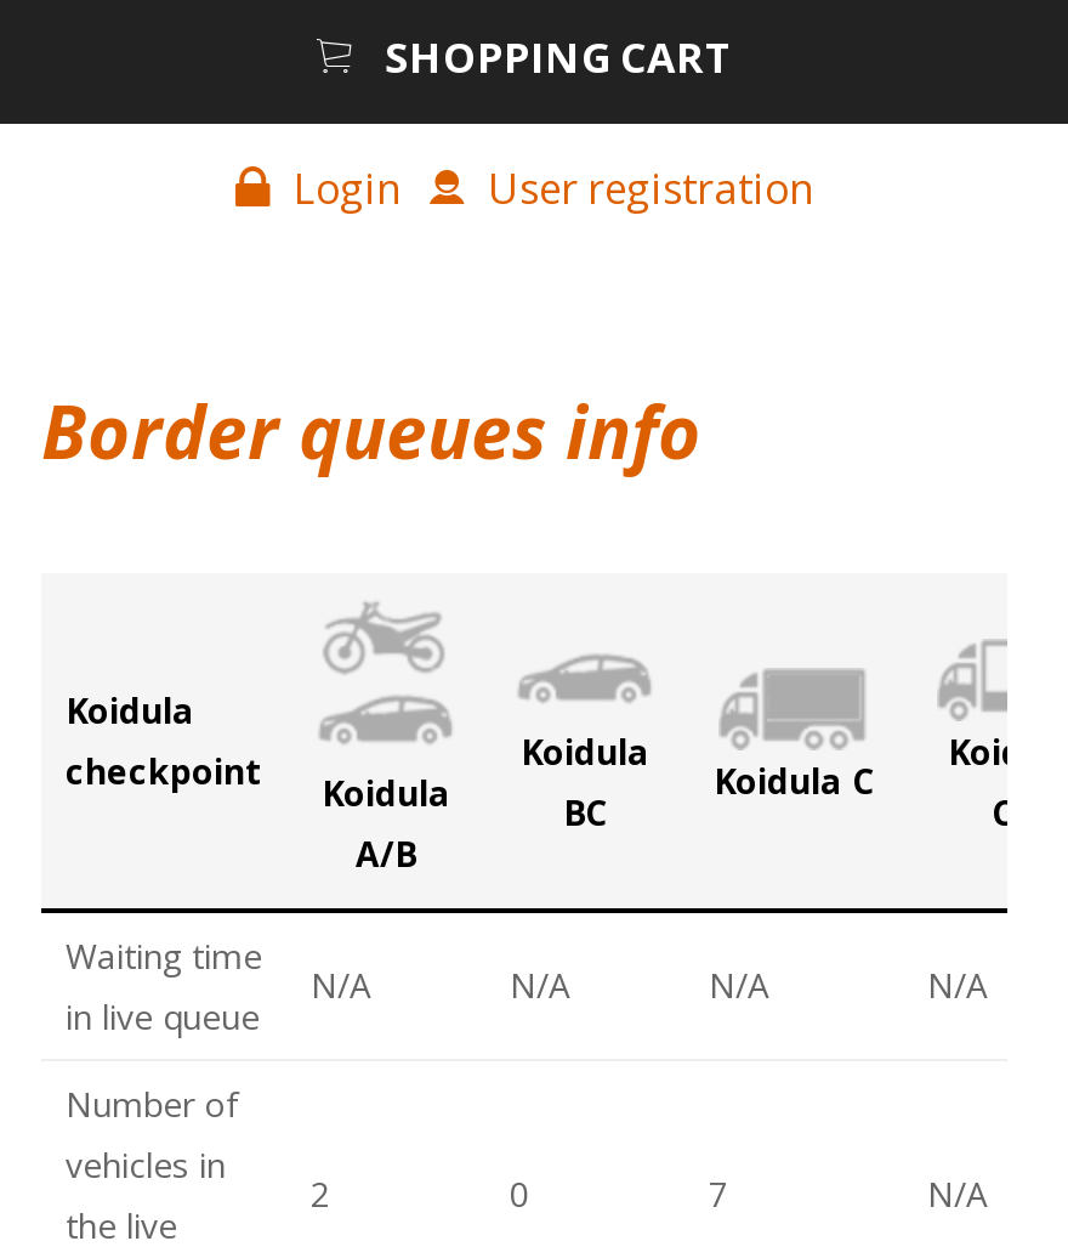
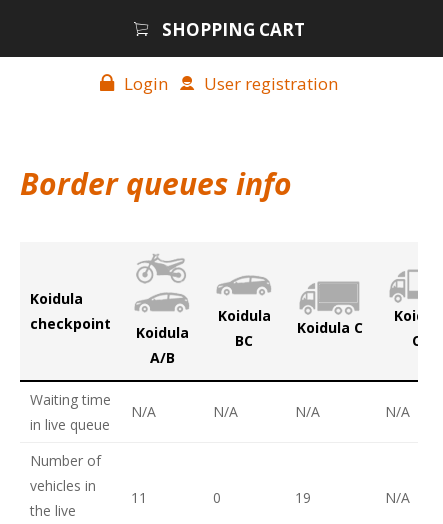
- 2
+ 11

- 7
+ 19
